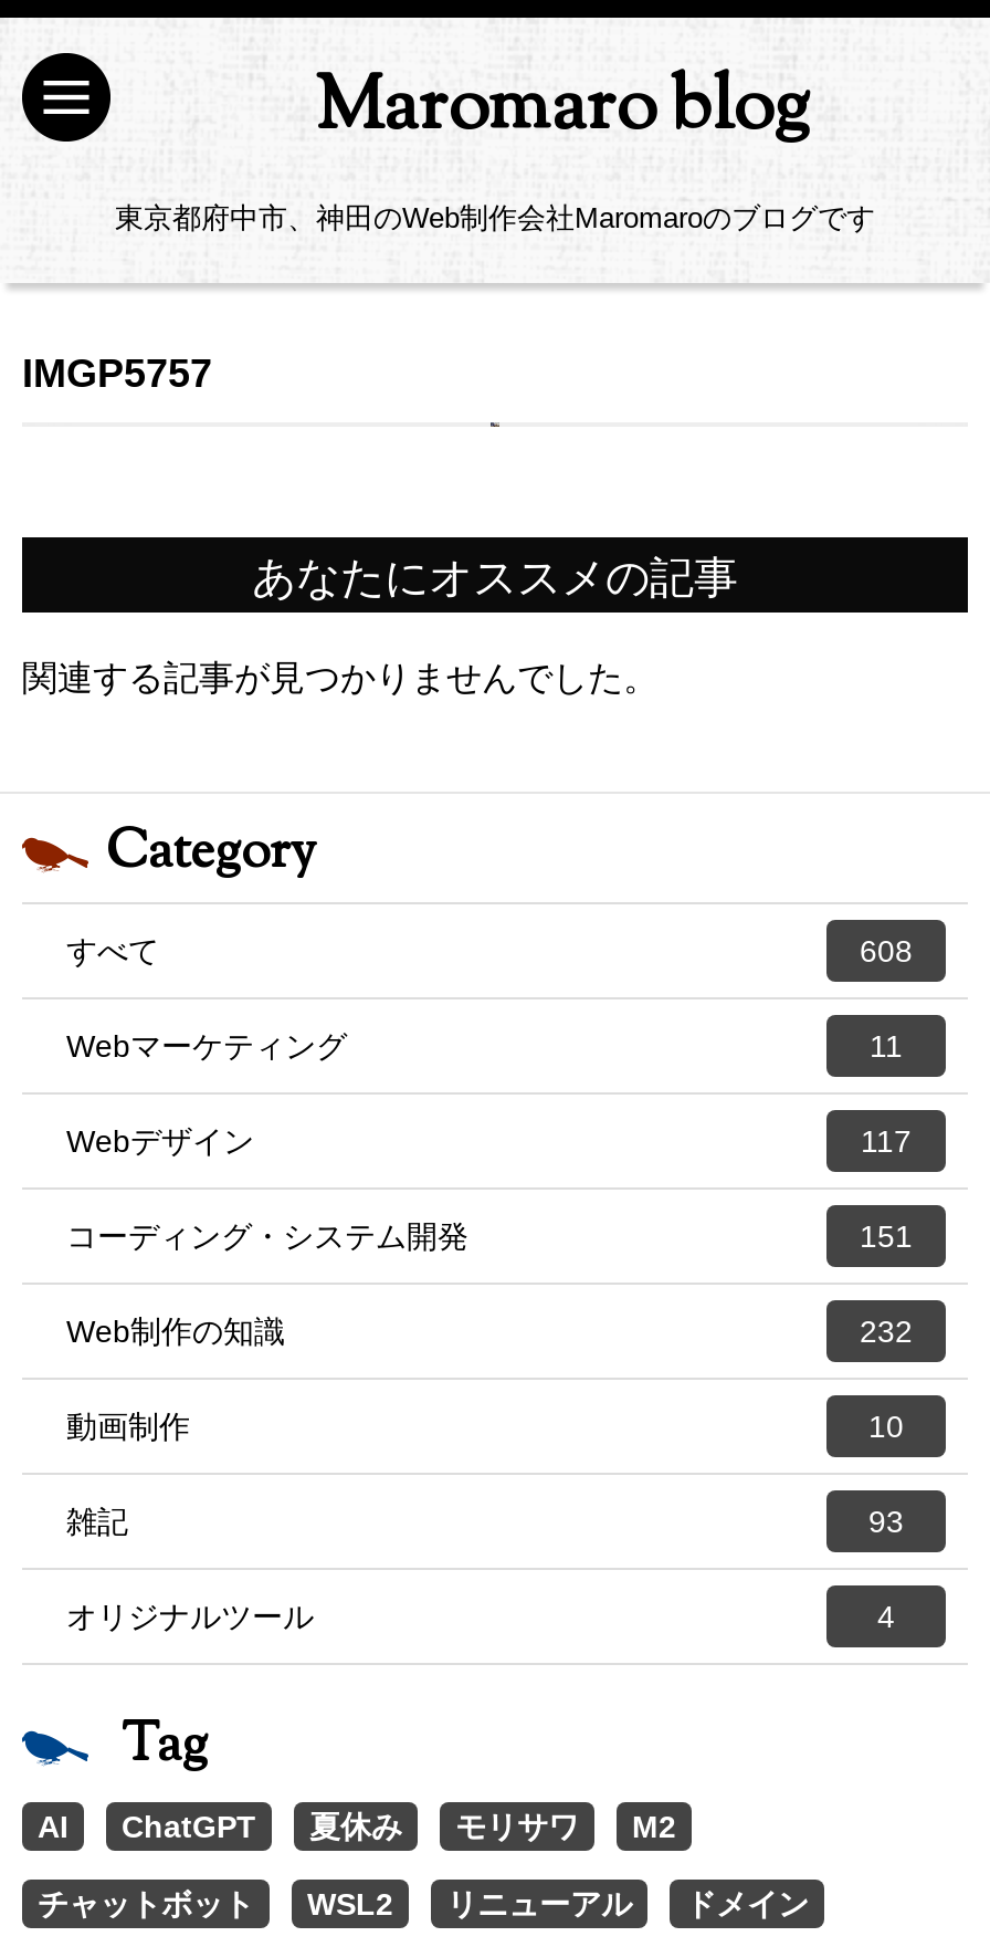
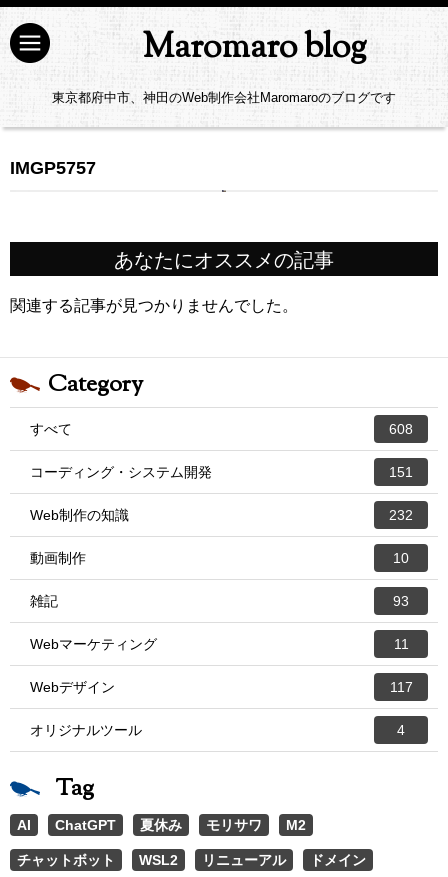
moved down: Webマーケティング | 11 | Webデザイン | 117

moved up: コーディング・システム開発 | 151 | Web制作の知識 | 232 | 動画制作 | 10 | 雑記 | 93
